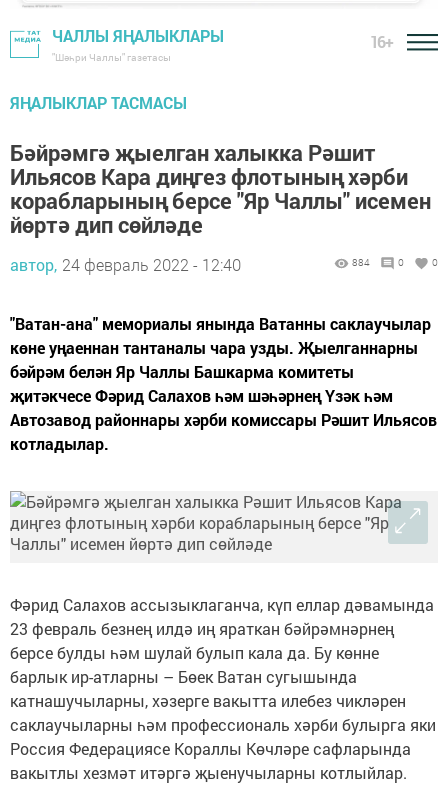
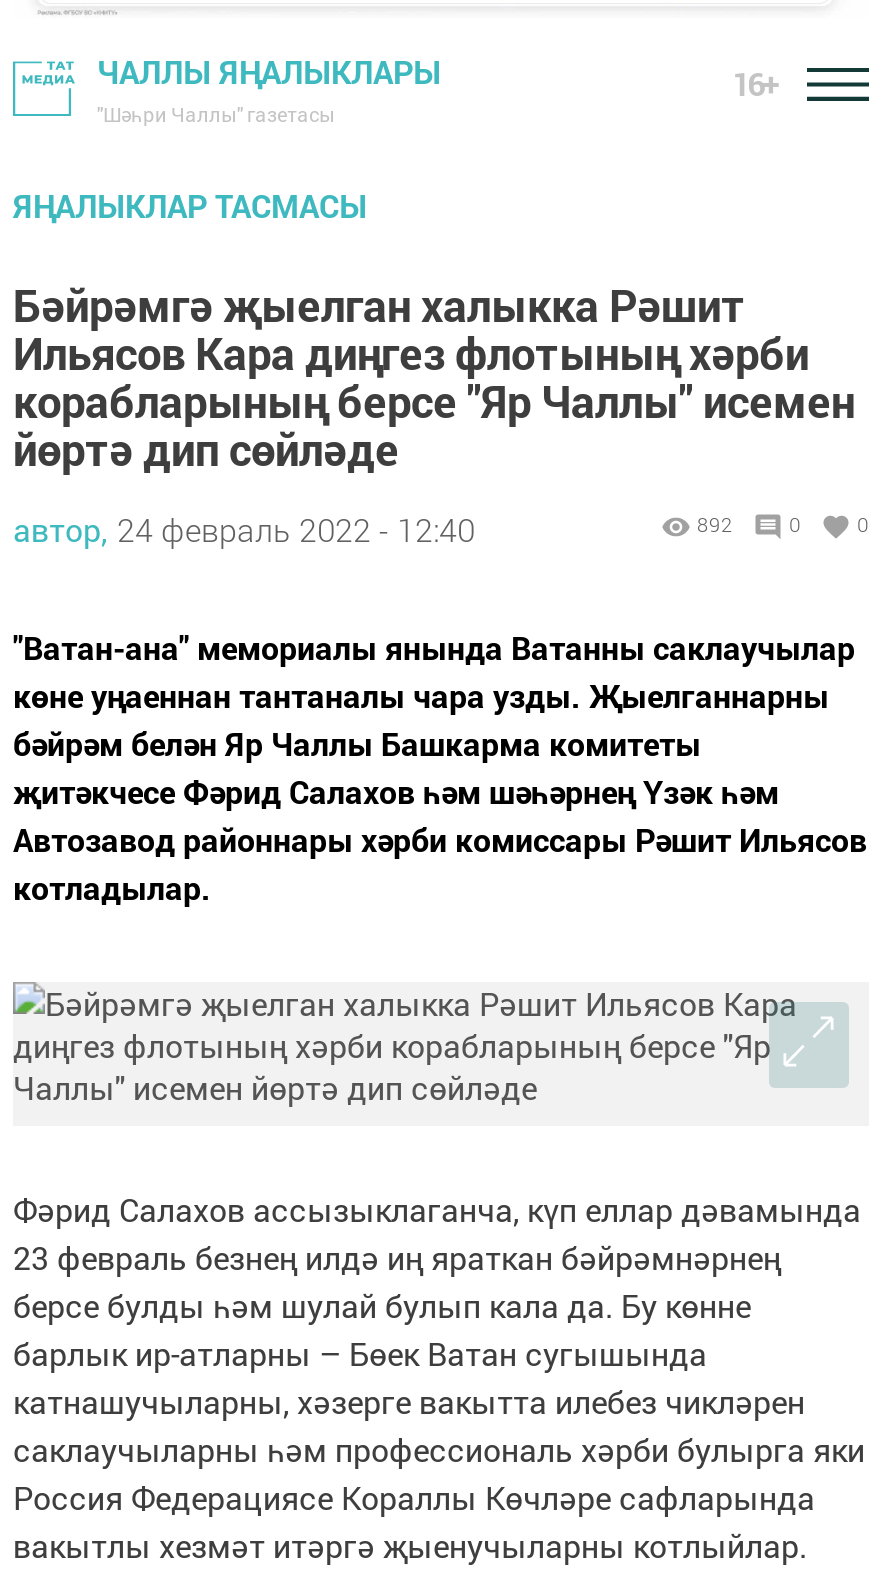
- 884
+ 892
